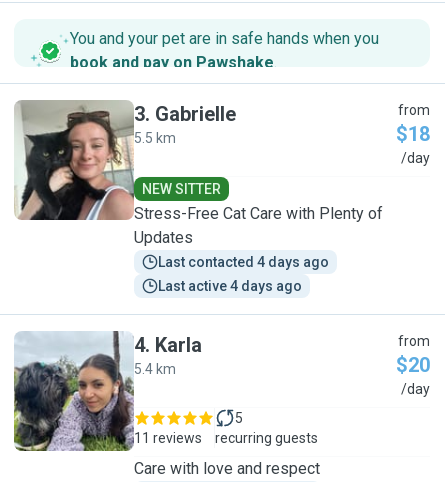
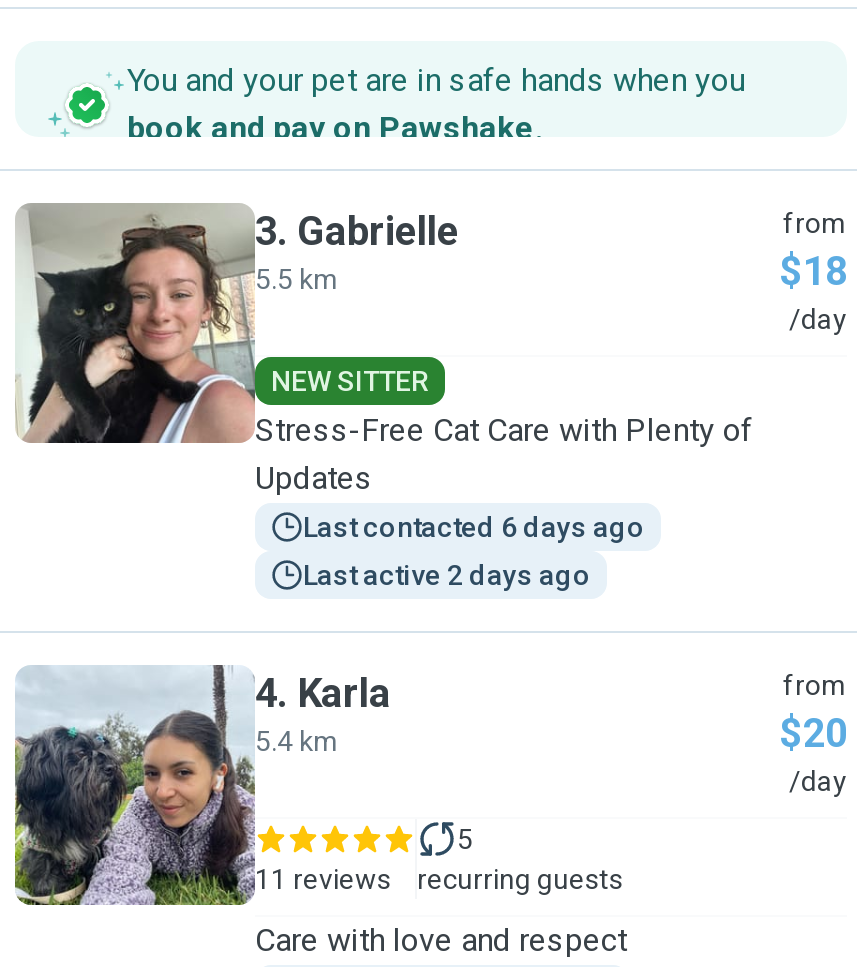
- Last contacted 4 days ago
+ Last contacted 6 days ago

- Last active 4 days ago
+ Last active 2 days ago
